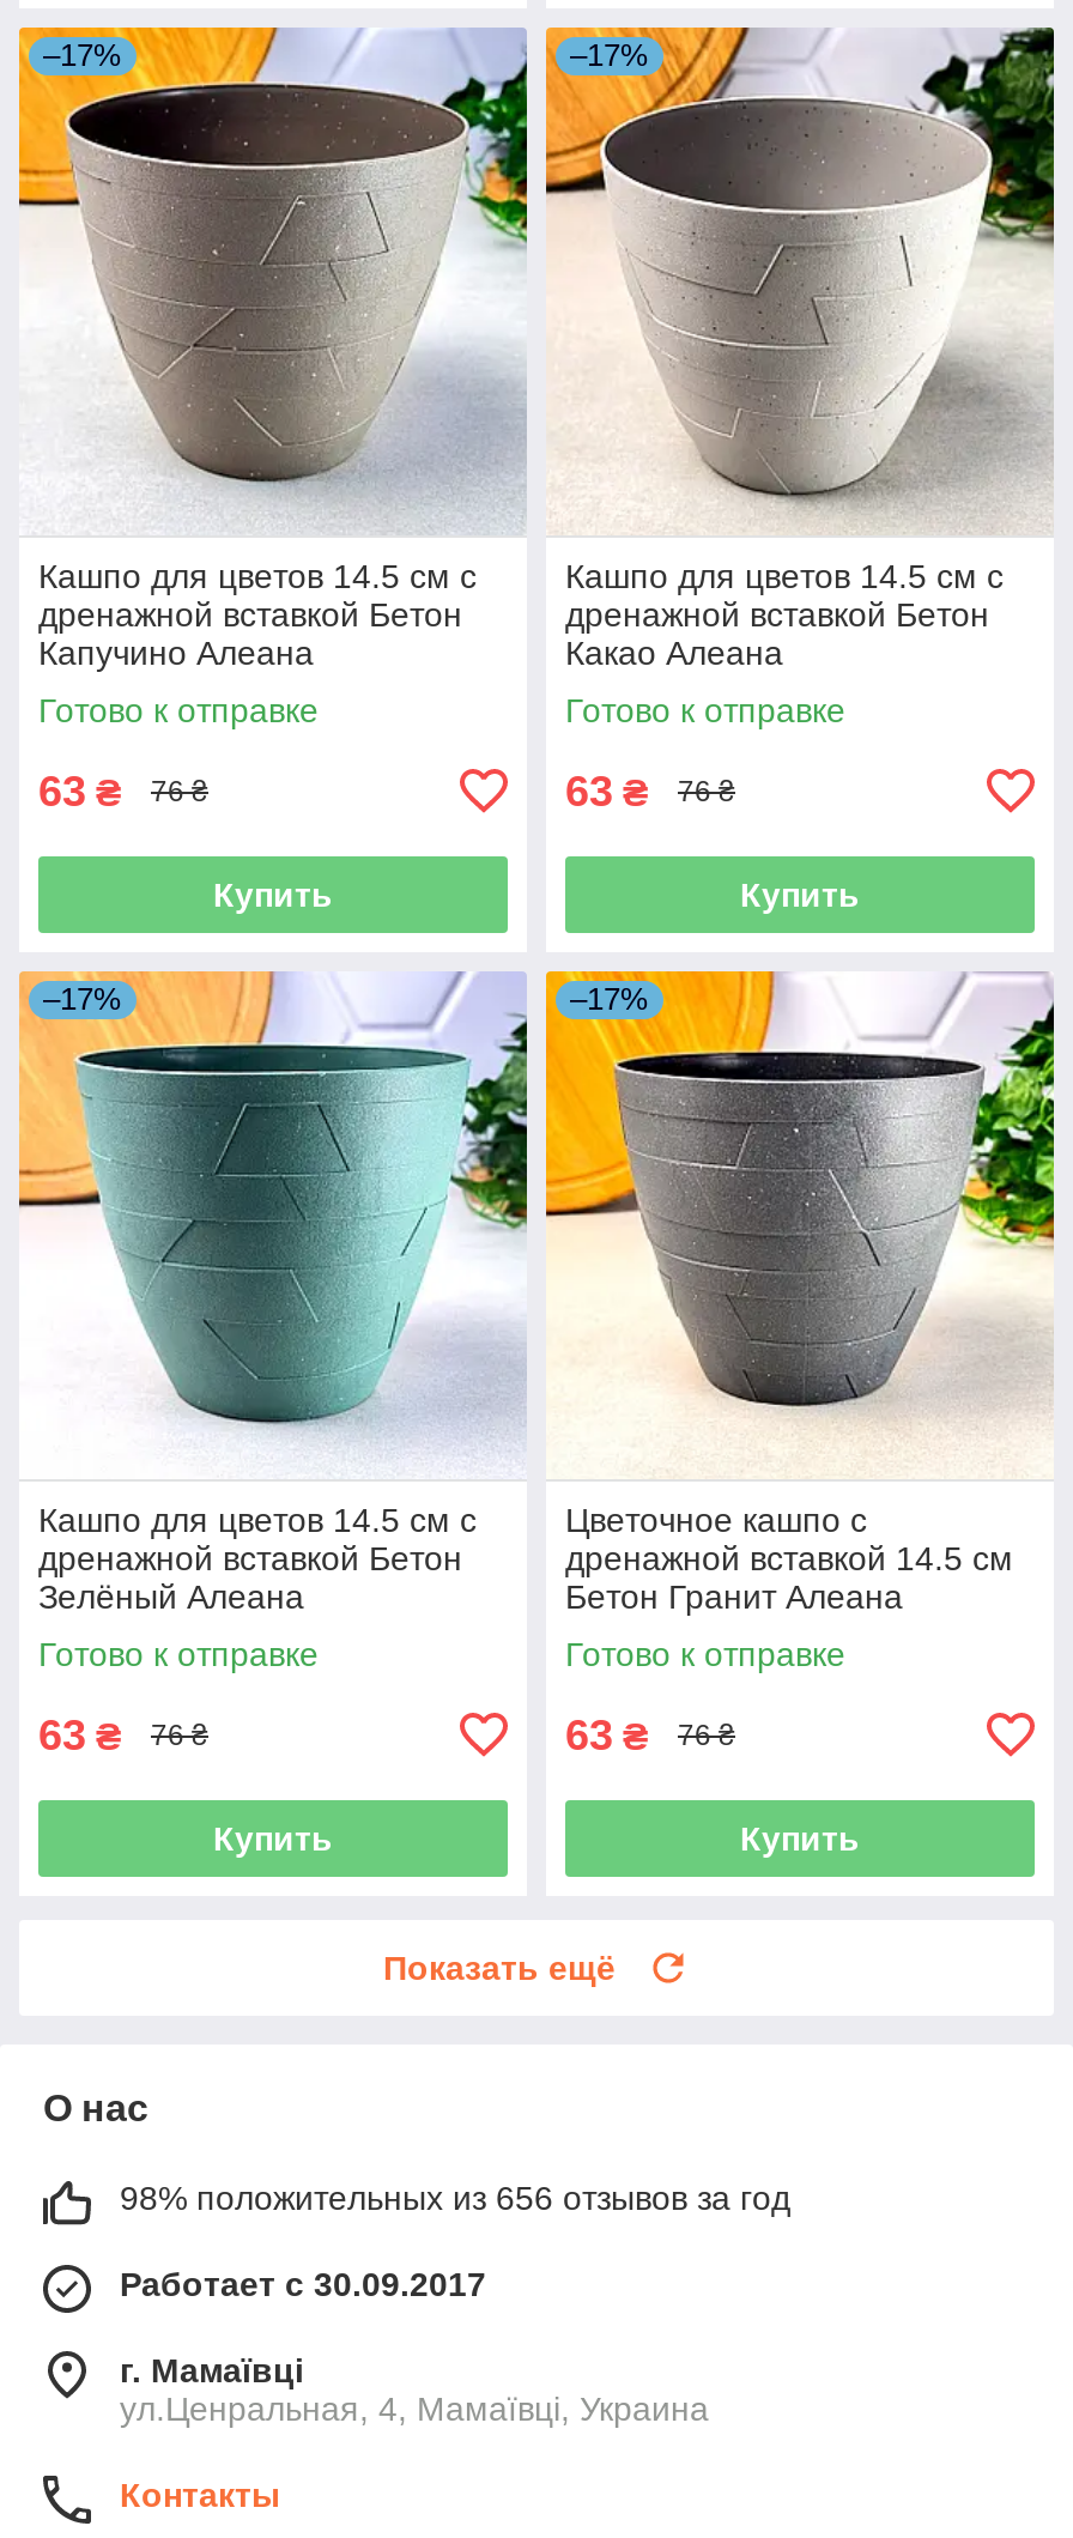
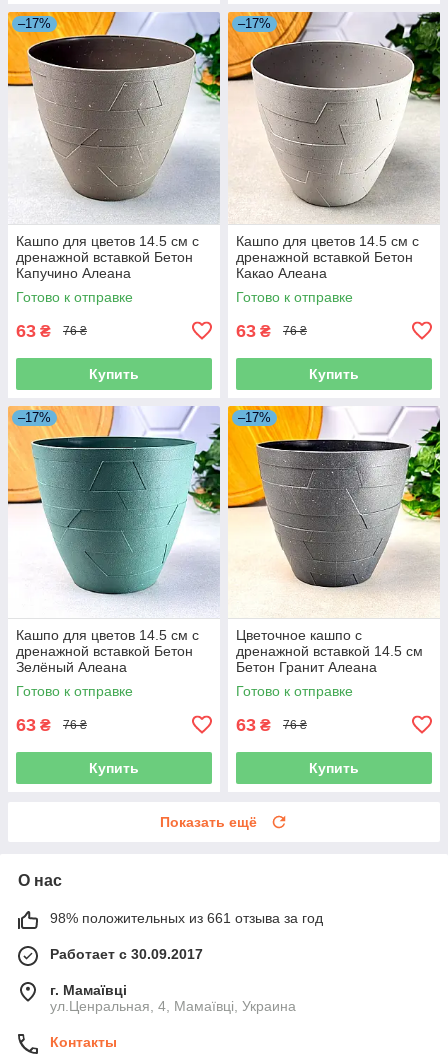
- 98% положительных из 656 отзывов за год
+ 98% положительных из 661 отзыва за год
